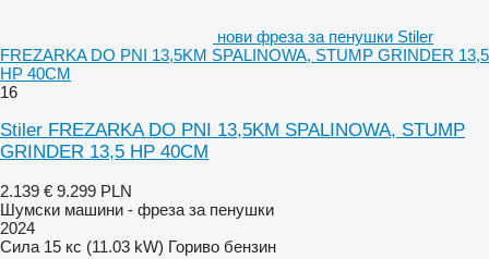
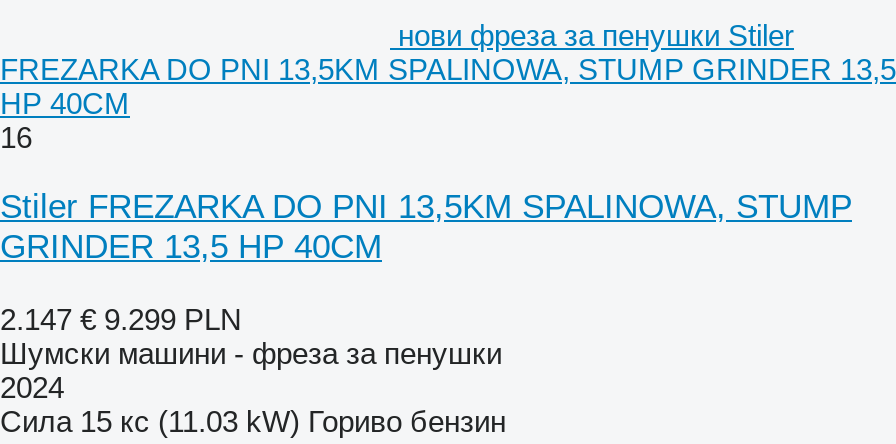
- 2.139 € 9.299 PLN
+ 2.147 € 9.299 PLN
